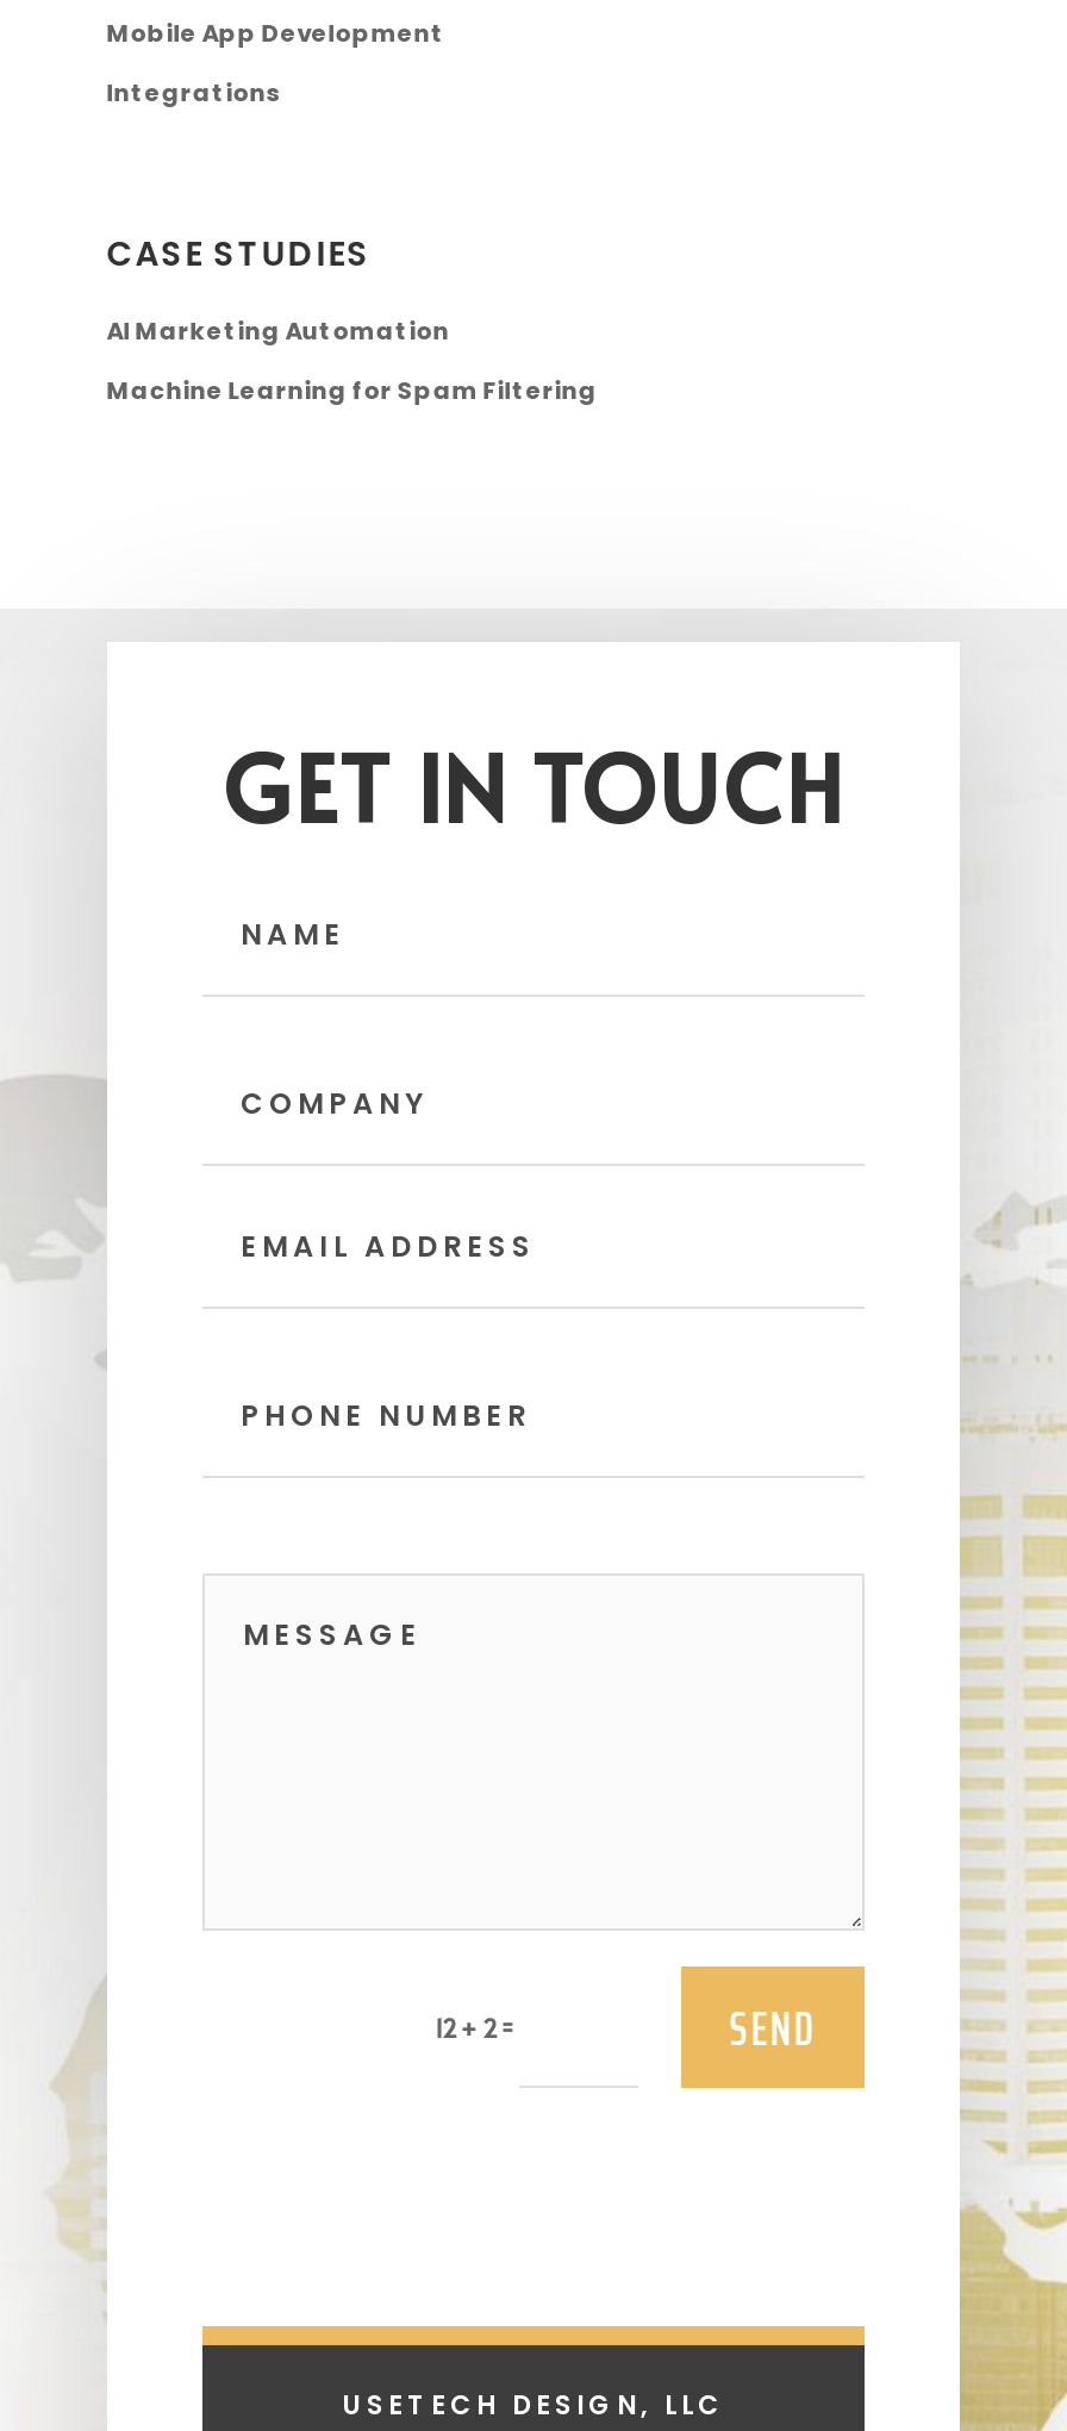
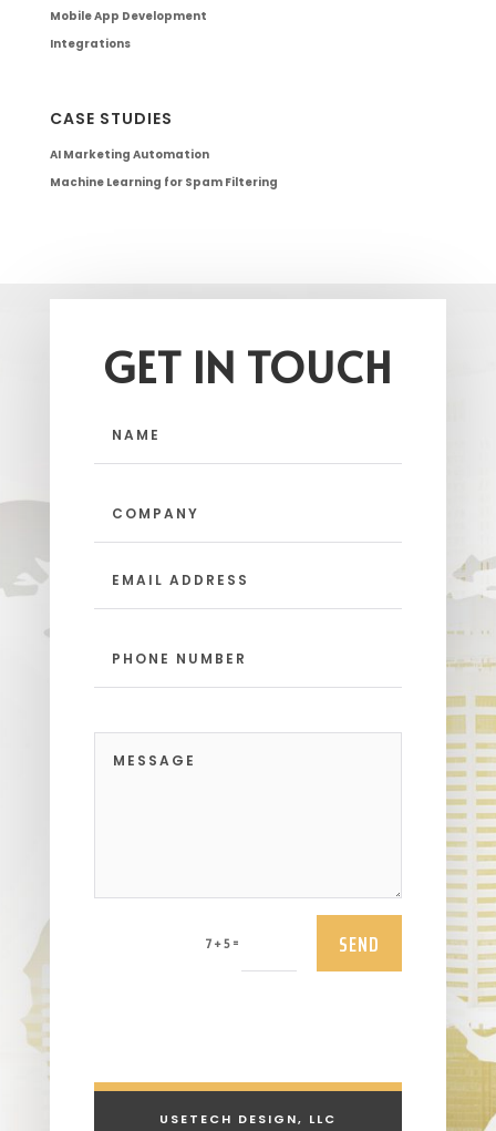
- 12 + 2=
+ 7 + 5=
